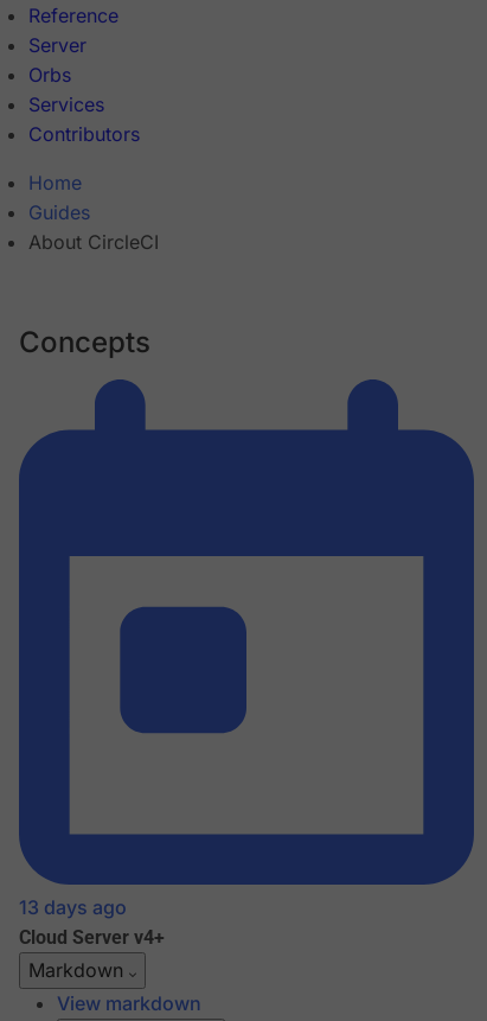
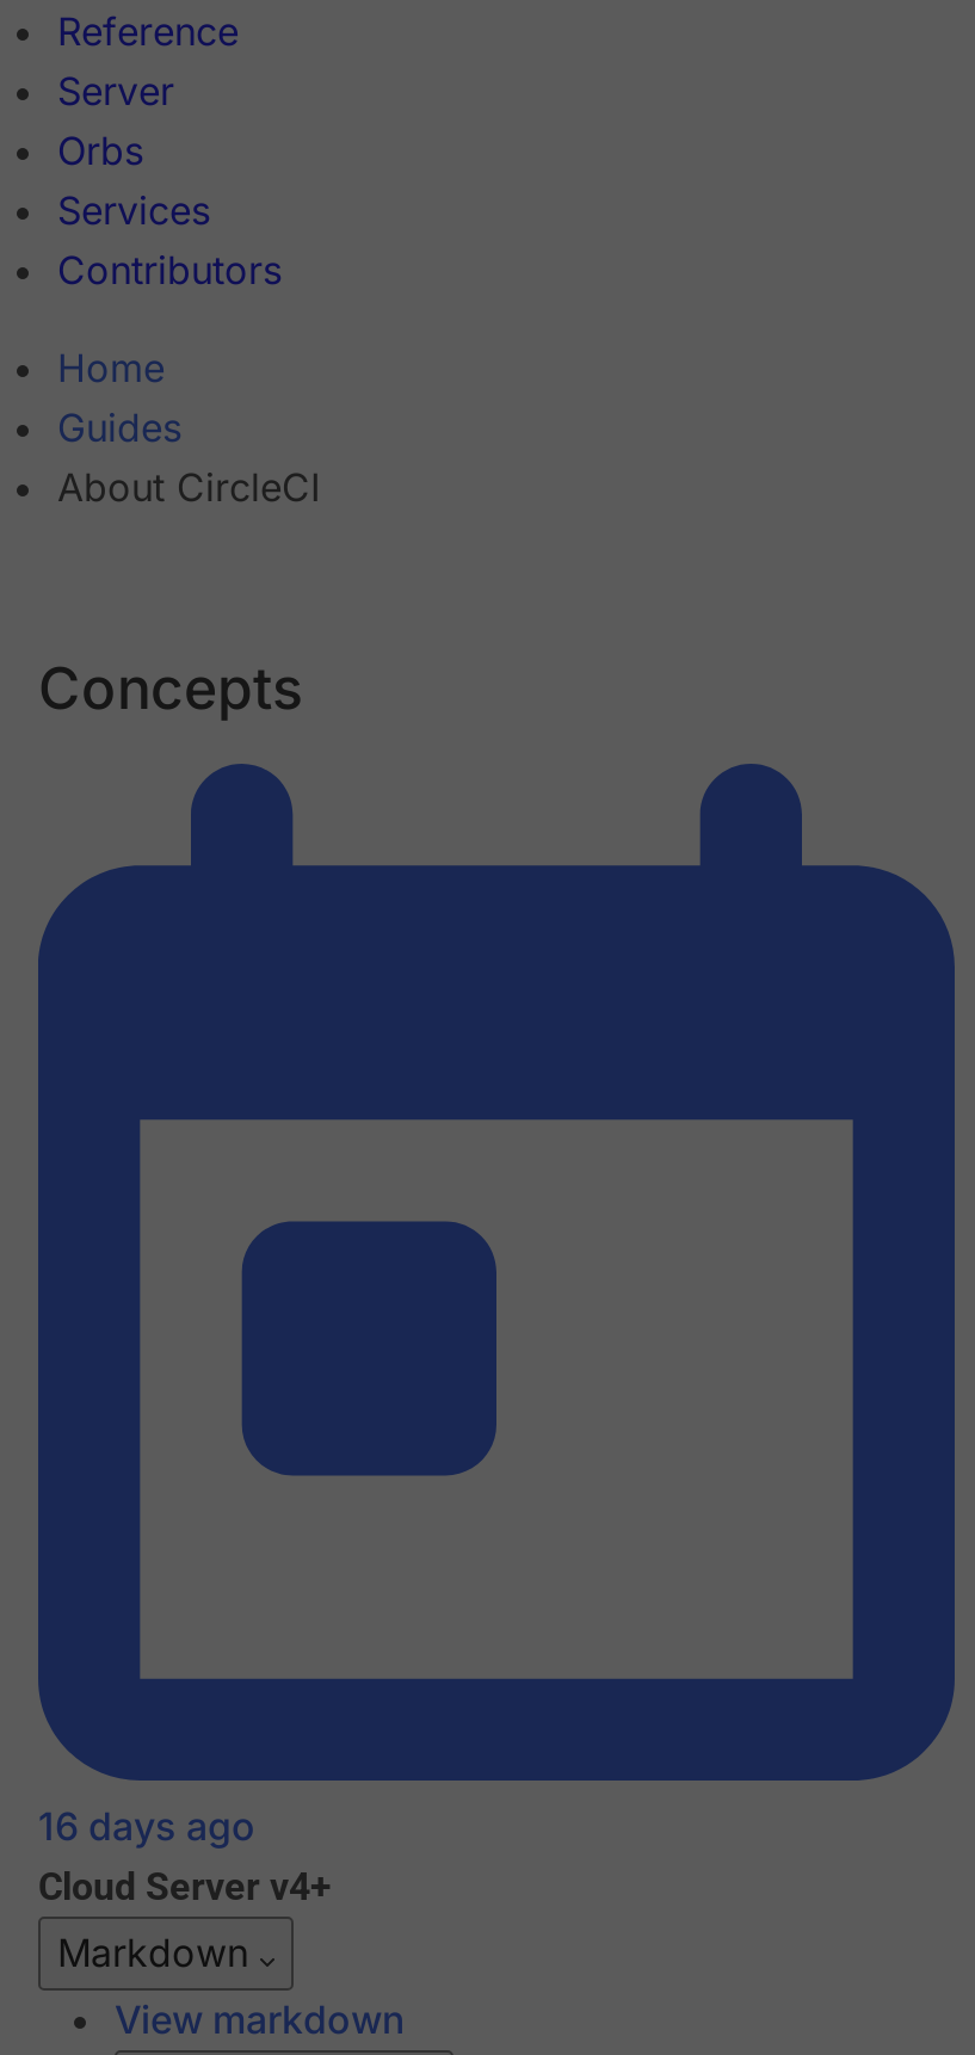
- 13 days ago
+ 16 days ago
